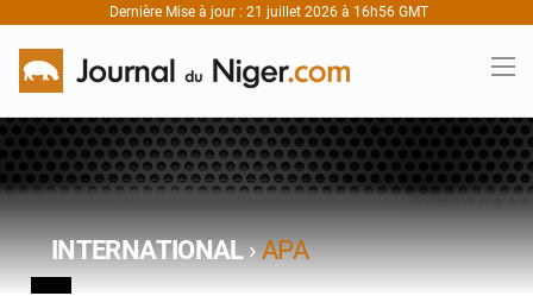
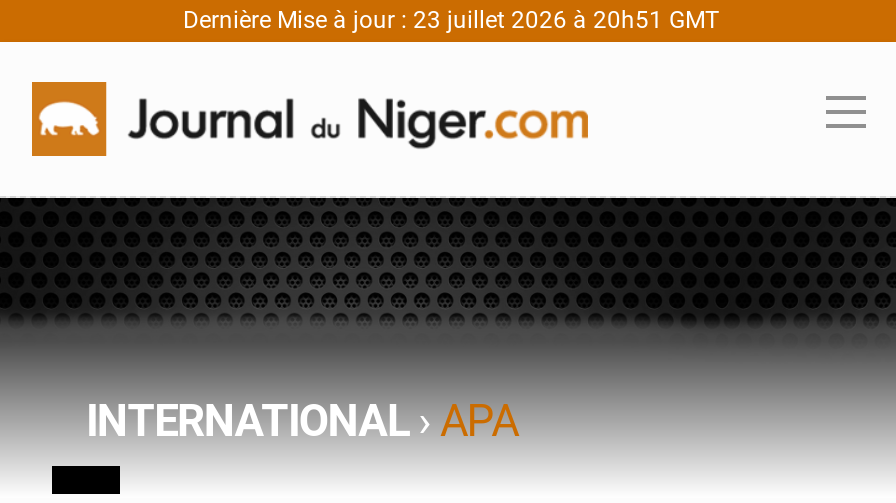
- Dernière Mise à jour : 21 juillet 2026 à 16h56 GMT
+ Dernière Mise à jour : 23 juillet 2026 à 20h51 GMT
